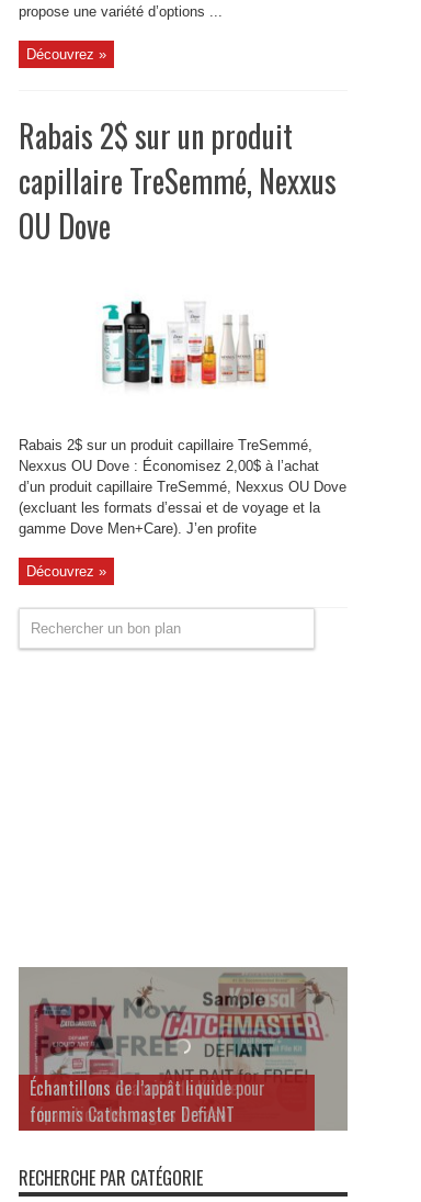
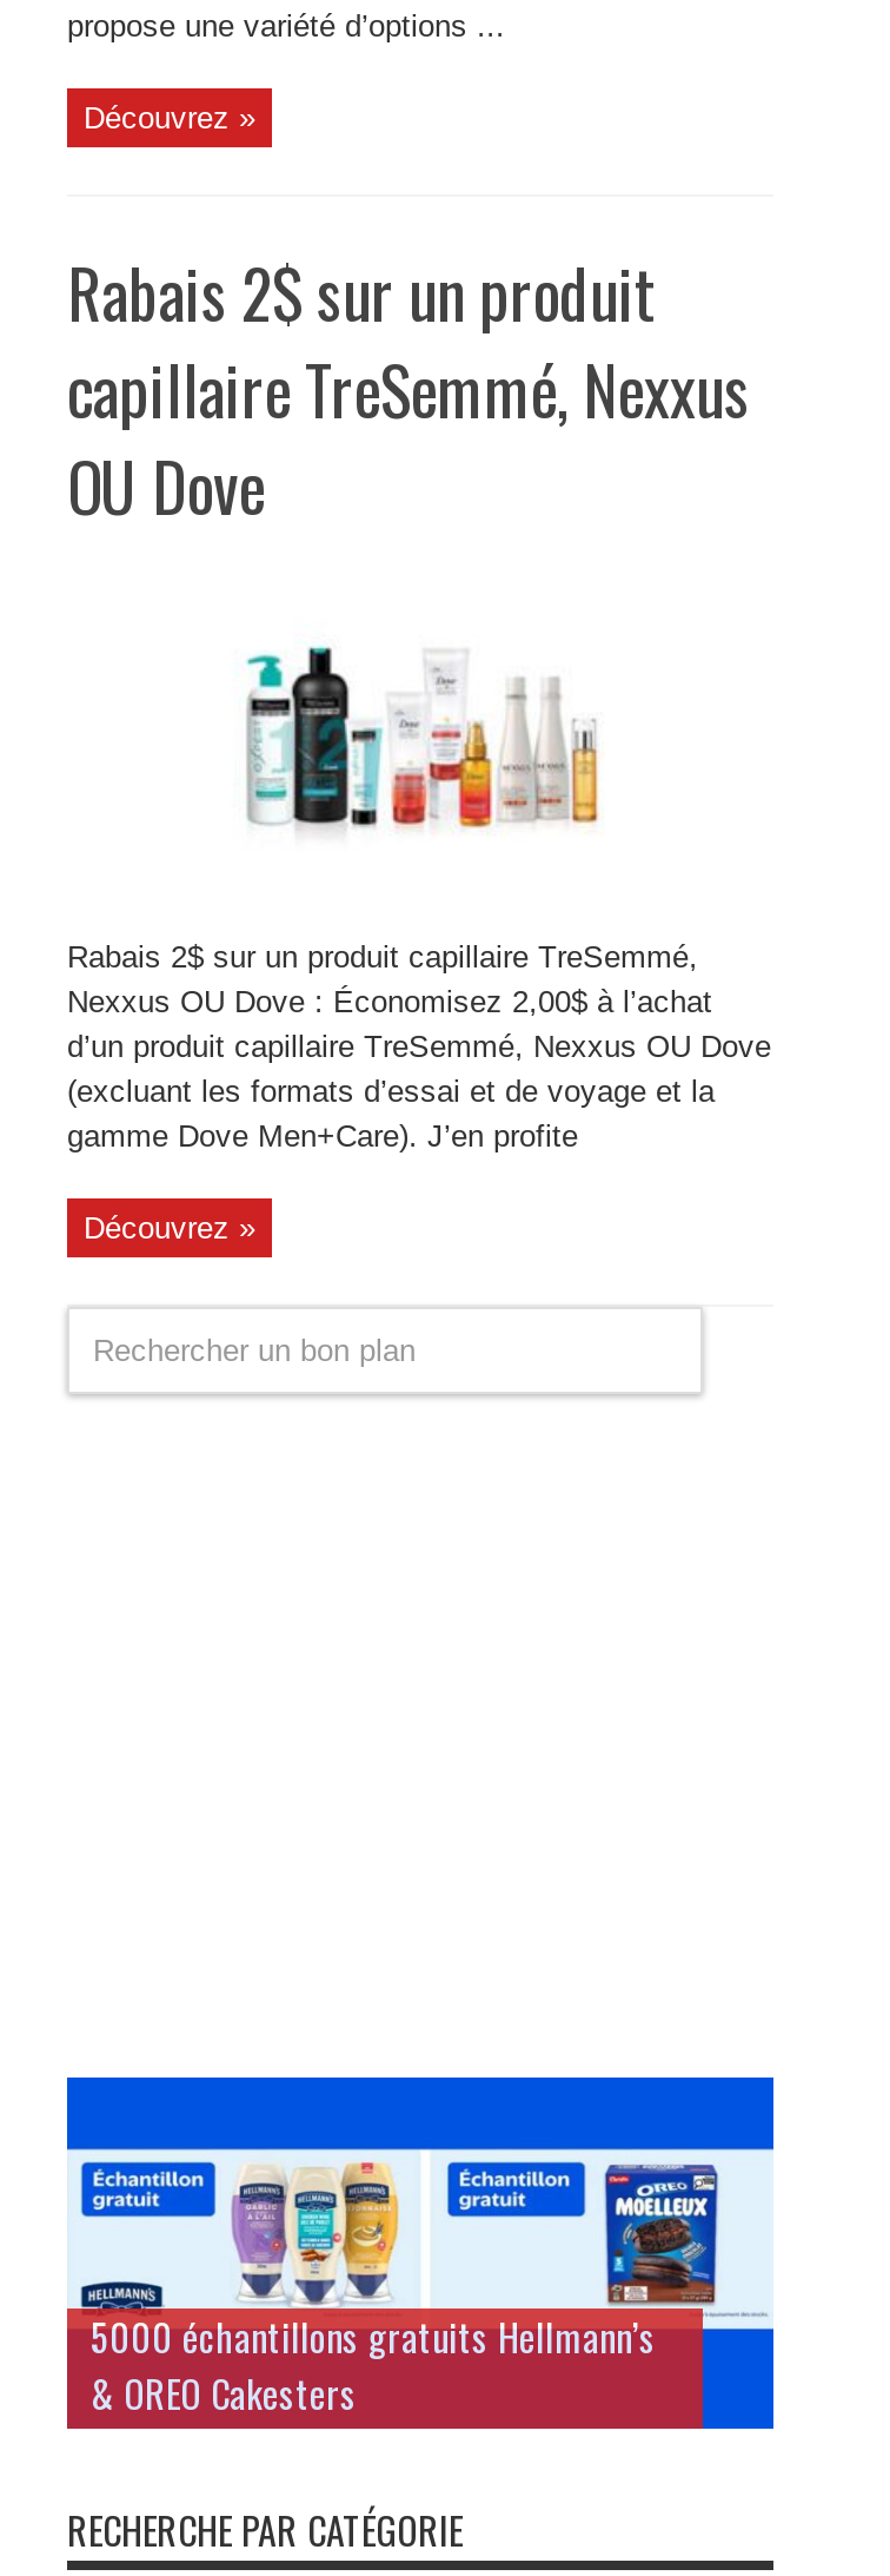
- [image]
- Échantillons de l’appât liquide pour
- fourmis Catchmaster DefiANT
+ [image]
+ 5000 échantillons gratuits Hellmann’s
+ & OREO Cakesters
